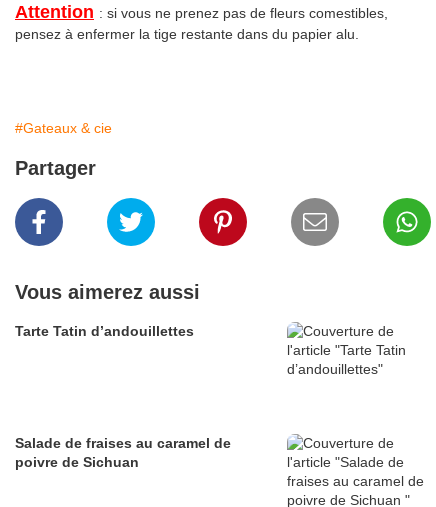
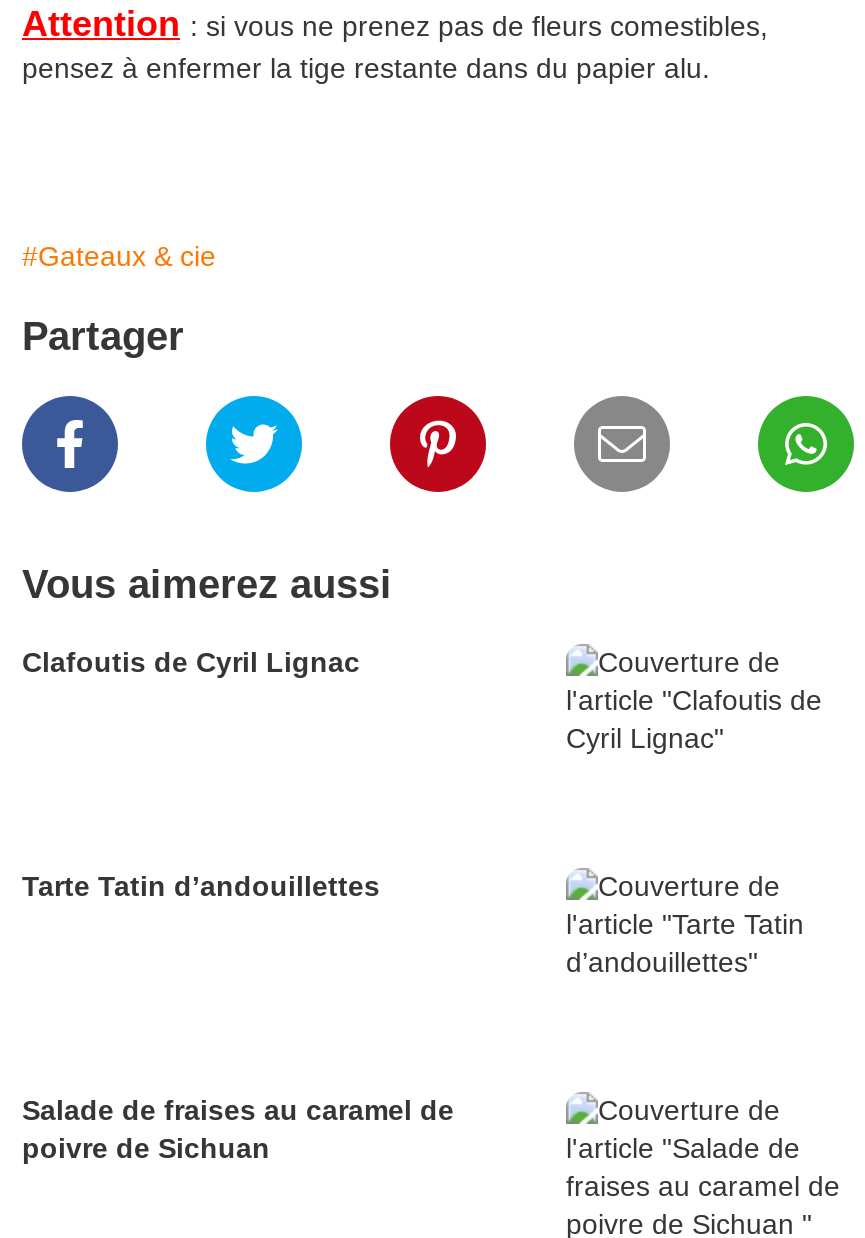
+ Clafoutis de Cyril Lignac
